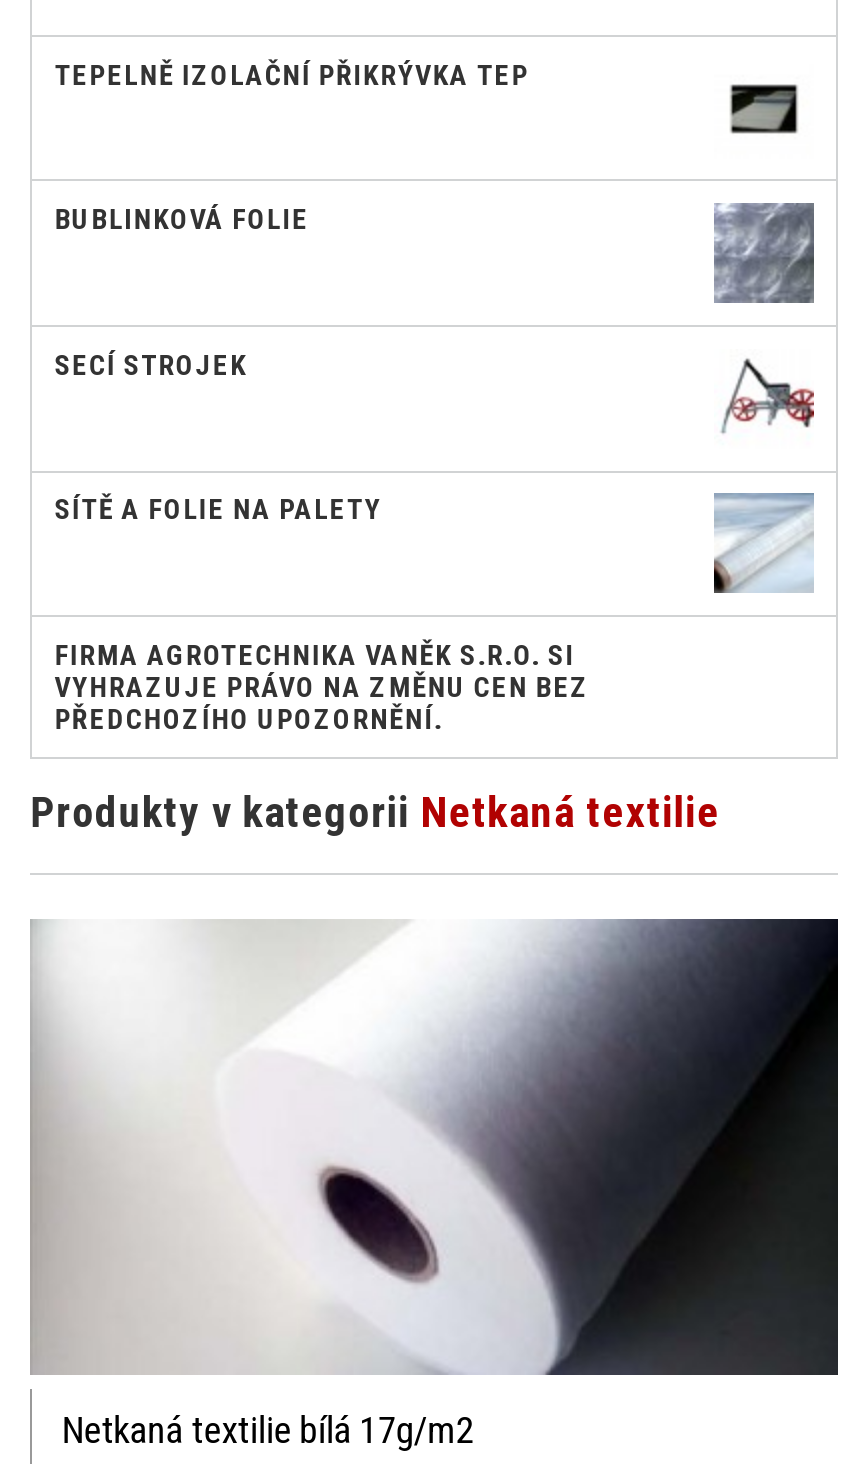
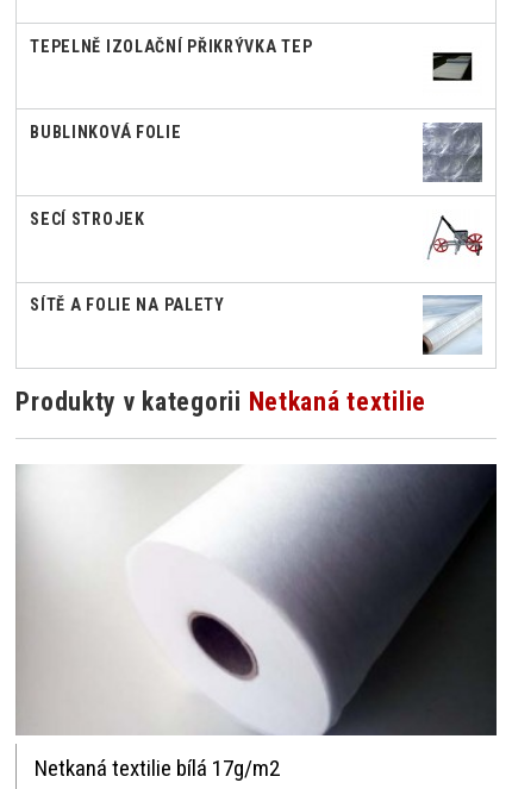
- FIRMA AGROTECHNIKA VANĚK S.R.O. SI
- VYHRAZUJE PRÁVO NA ZMĚNU CEN BEZ
- PŘEDCHOZÍHO UPOZORNĚNÍ.
